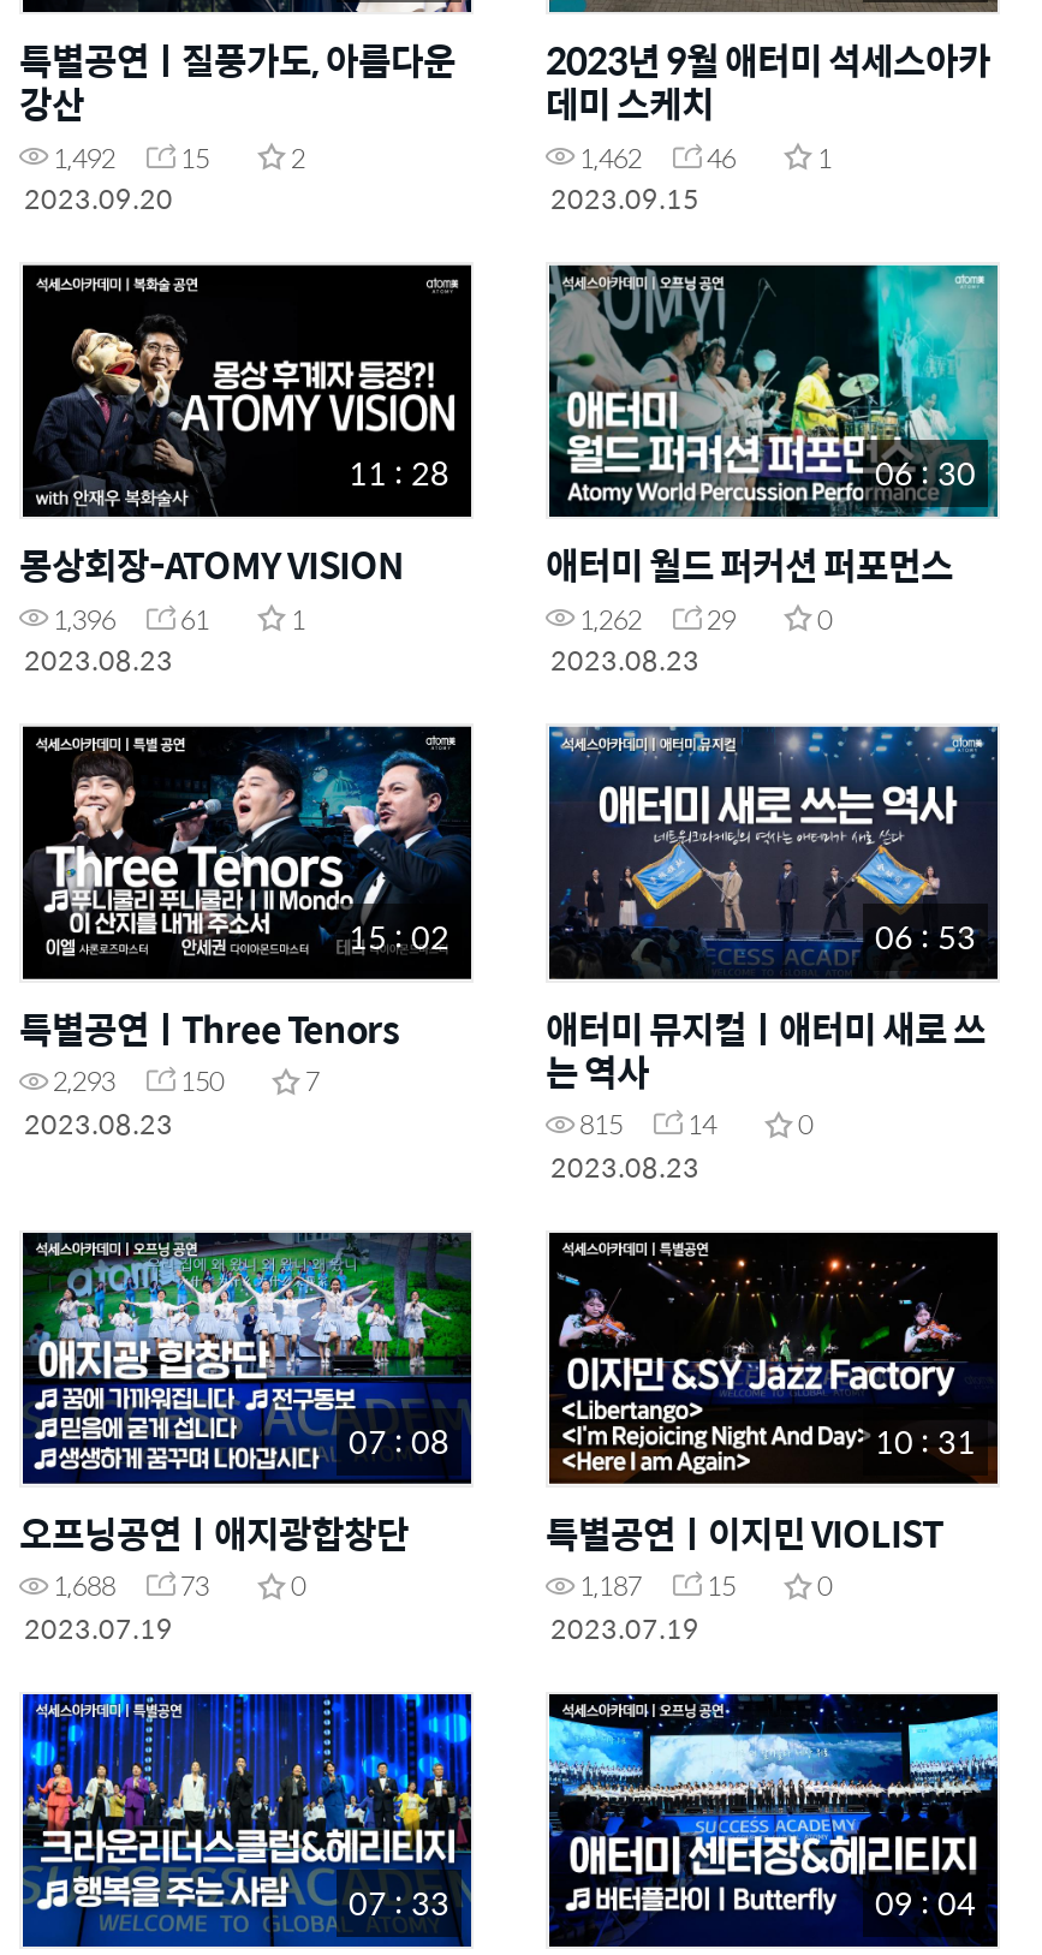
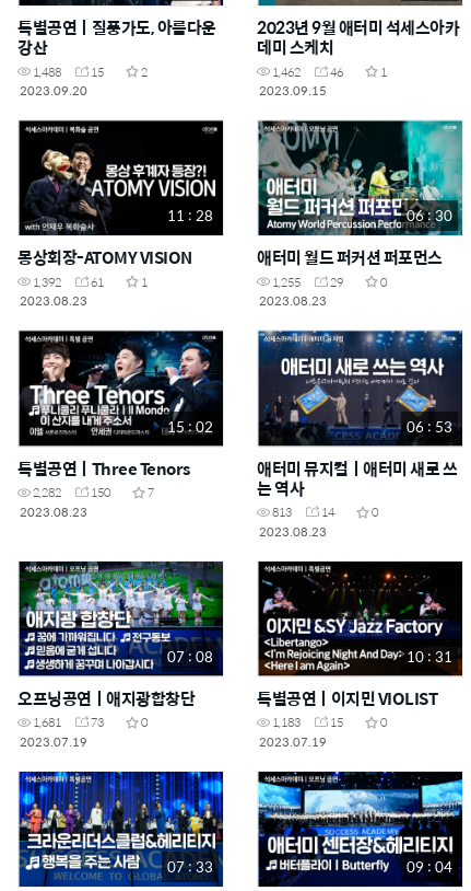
- 1,492 15
+ 1,488 15

- 1,396 61 1
+ 1,392 61 1

- 1,262 29 0
+ 1,255 29 0

- 2,293 150 7
+ 2,282 150 7

- 815 14 0
+ 813 14 0

- 1,688 73 0
+ 1,681 73 0

- 1,187 15 0
+ 1,183 15 0
